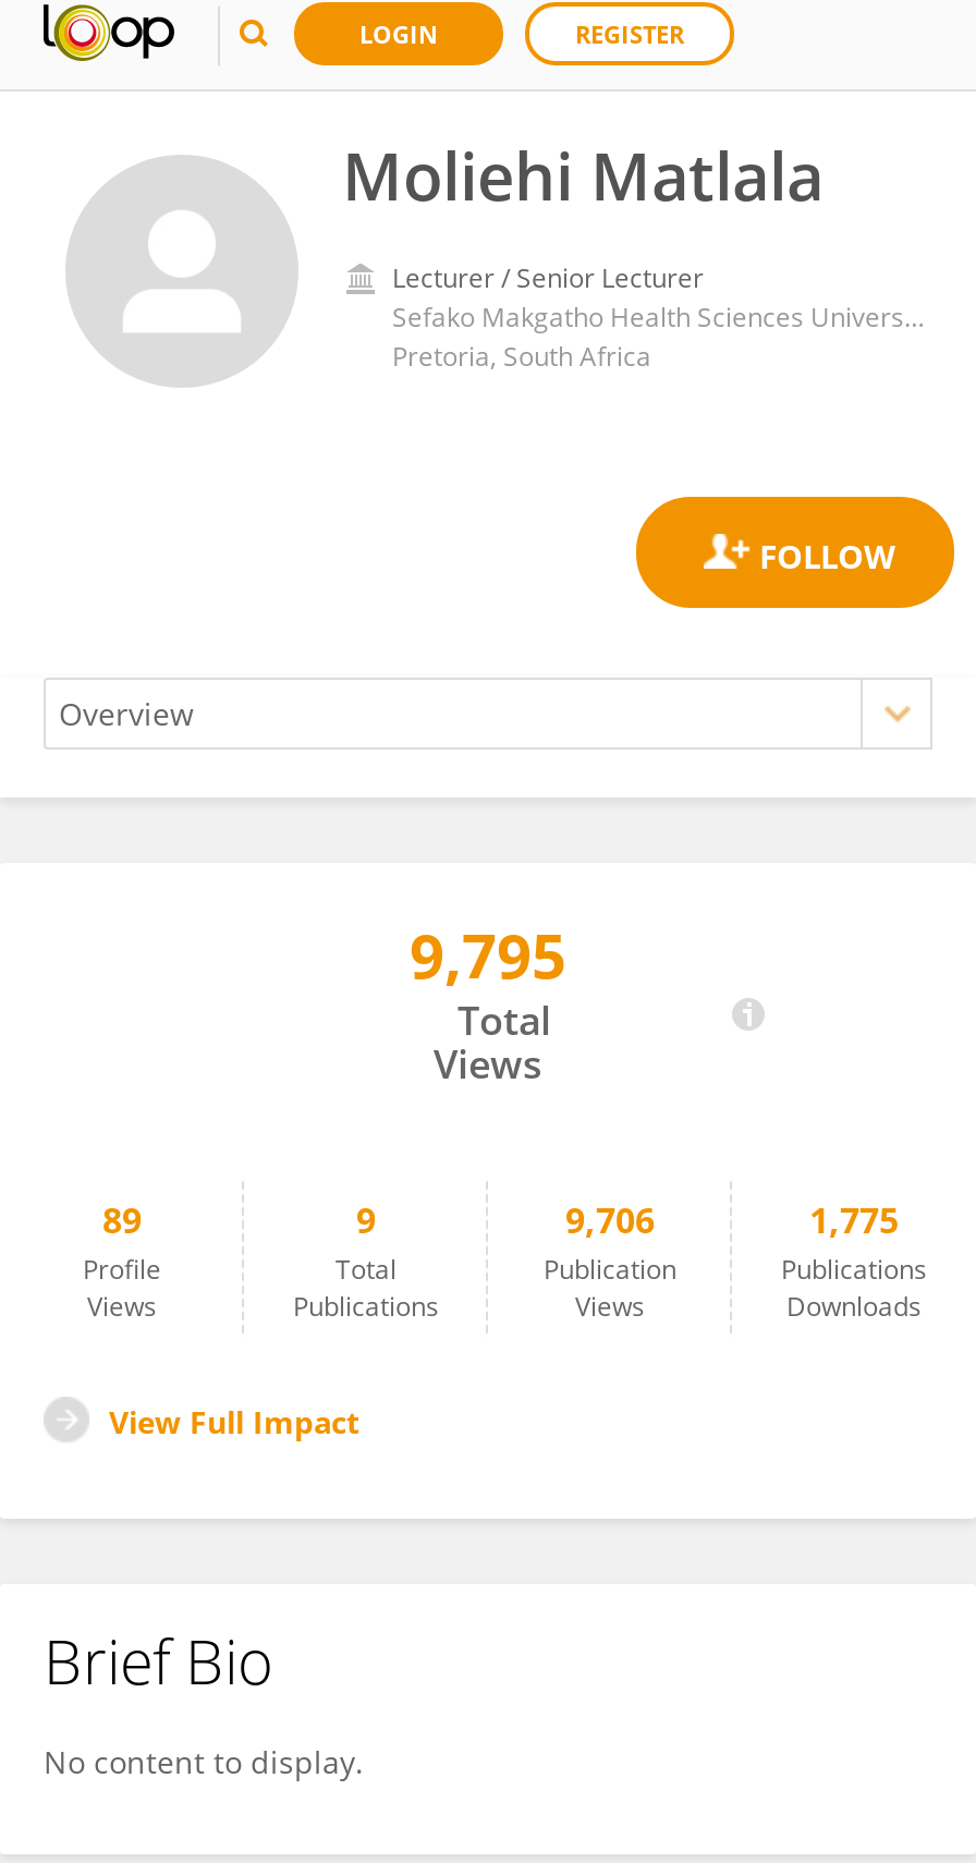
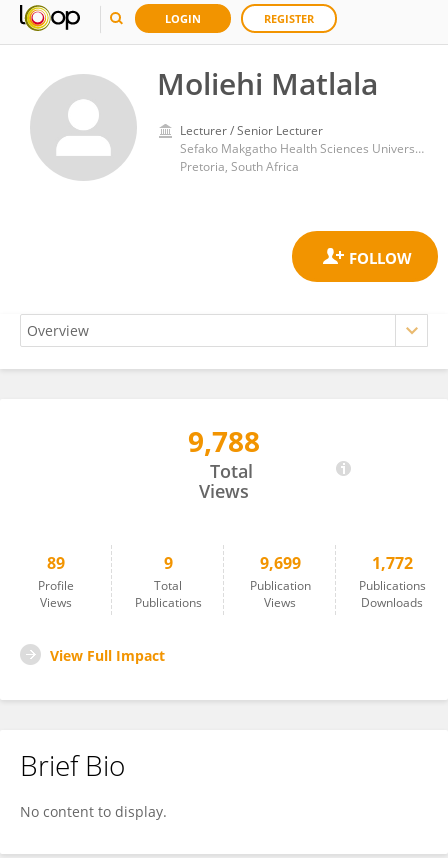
- 9,795
+ 9,788

- 9,706
+ 9,699

- 1,775
+ 1,772
